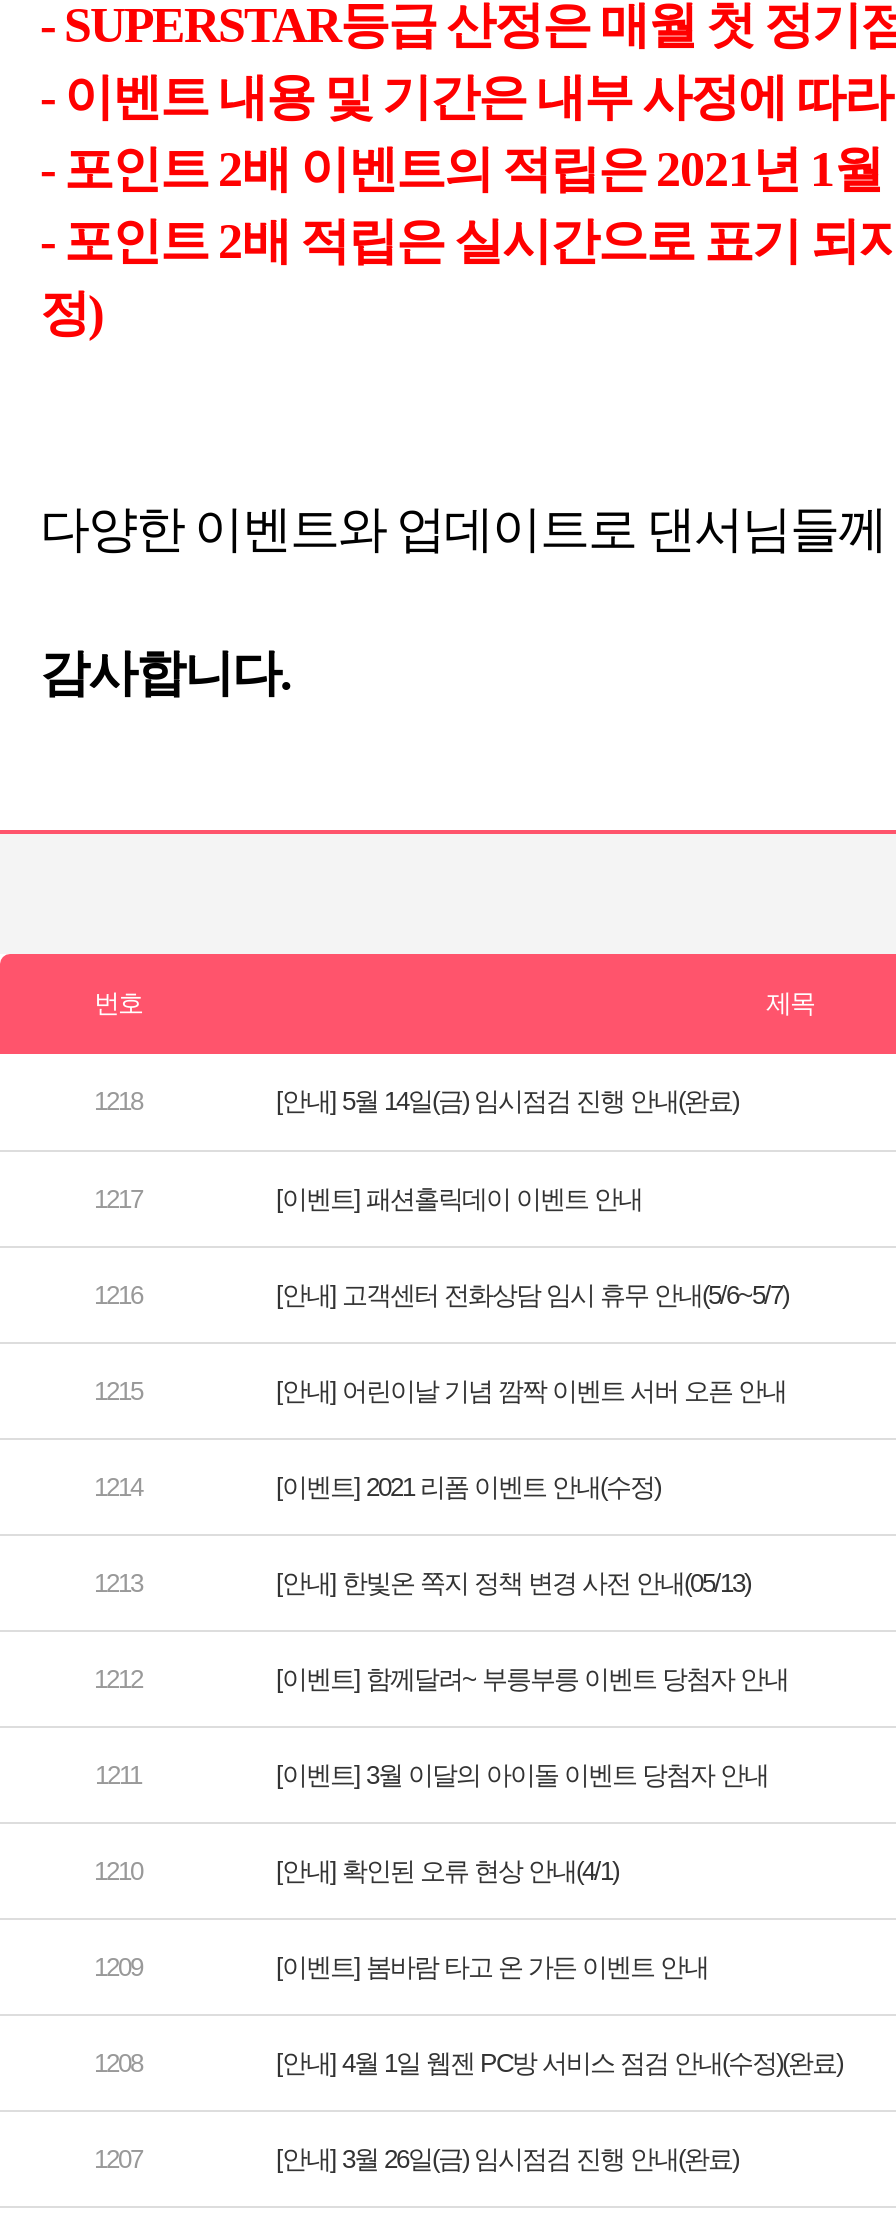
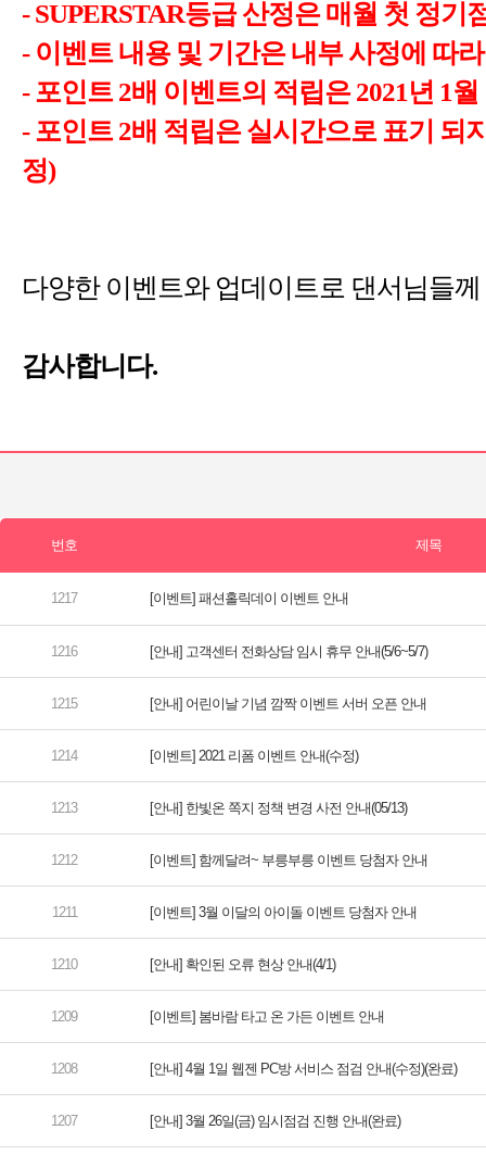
- [안내] 5월 14일(금) 임시점검 진행 안내(완료)
